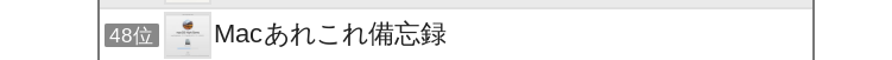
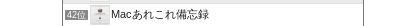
- 48位
+ 42位
